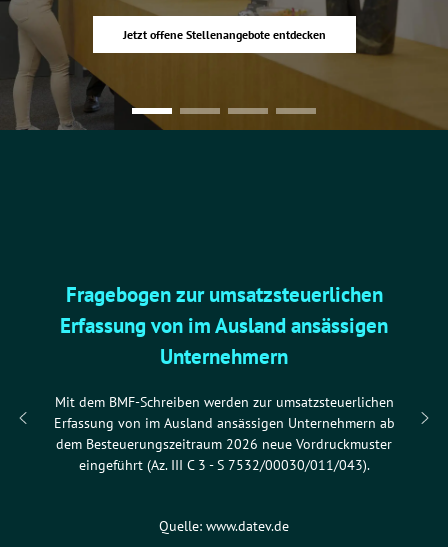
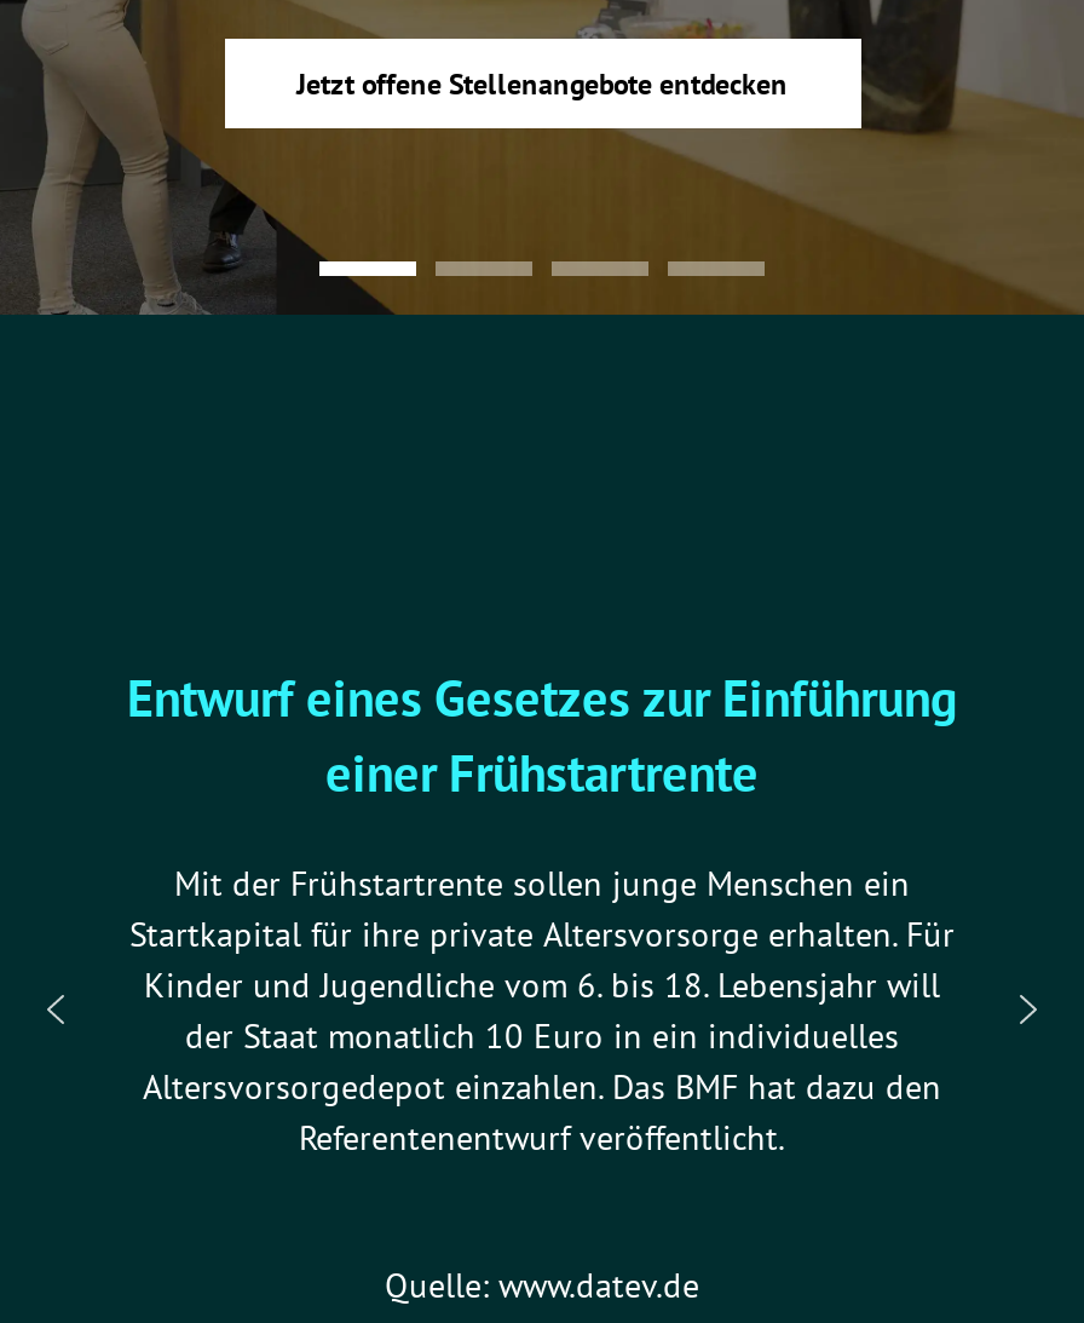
- Fragebogen zur umsatzsteuerlichen
- Erfassung von im Ausland ansässigen
- Unternehmern
+ Entwurf eines Gesetzes zur Einführung
+ einer Frühstartrente

- Mit dem BMF-Schreiben werden zur umsatzsteuerlichen
- Erfassung von im Ausland ansässigen Unternehmern ab
- dem Besteuerungszeitraum 2026 neue Vordruckmuster
- eingeführt (Az. III C 3 - S 7532/00030/011/043).
+ Mit der Frühstartrente sollen junge Menschen ein
+ Startkapital für ihre private Altersvorsorge erhalten. Für
+ Kinder und Jugendliche vom 6. bis 18. Lebensjahr will
+ der Staat monatlich 10 Euro in ein individuelles
+ Altersvorsorgedepot einzahlen. Das BMF hat dazu den
+ Referentenentwurf veröffentlicht.
